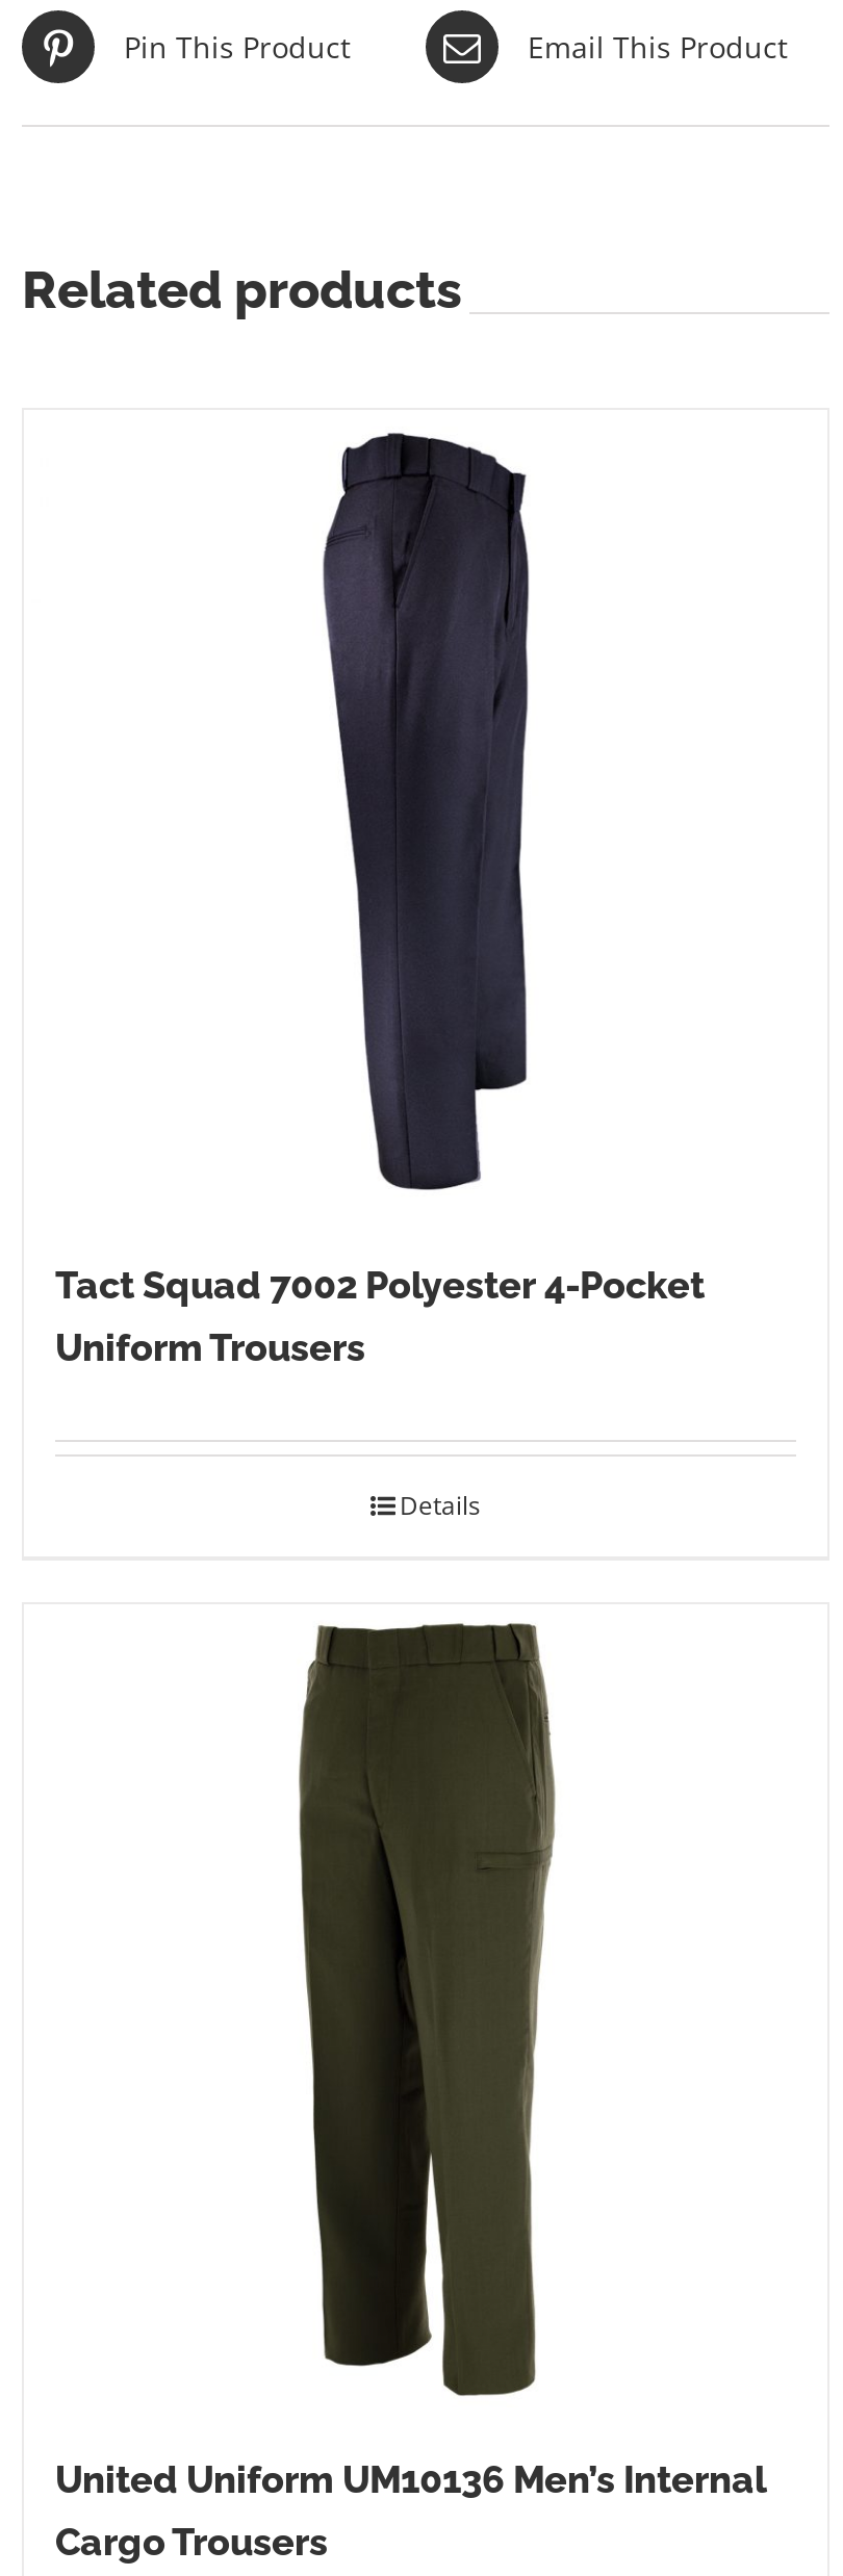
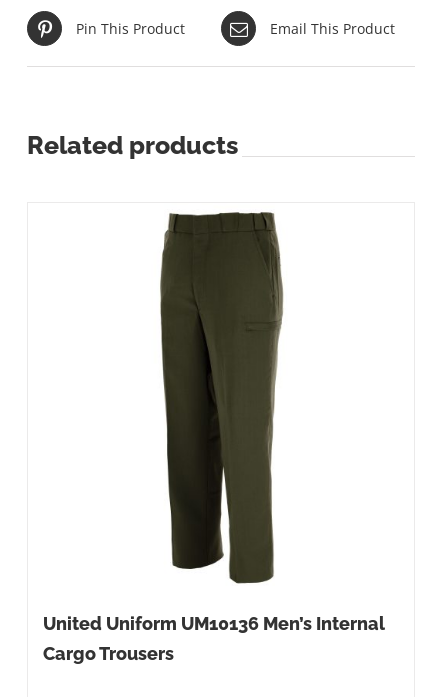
- [image]
- Tact Squad 7002 Polyester 4-Pocket
- Uniform Trousers

- Details
